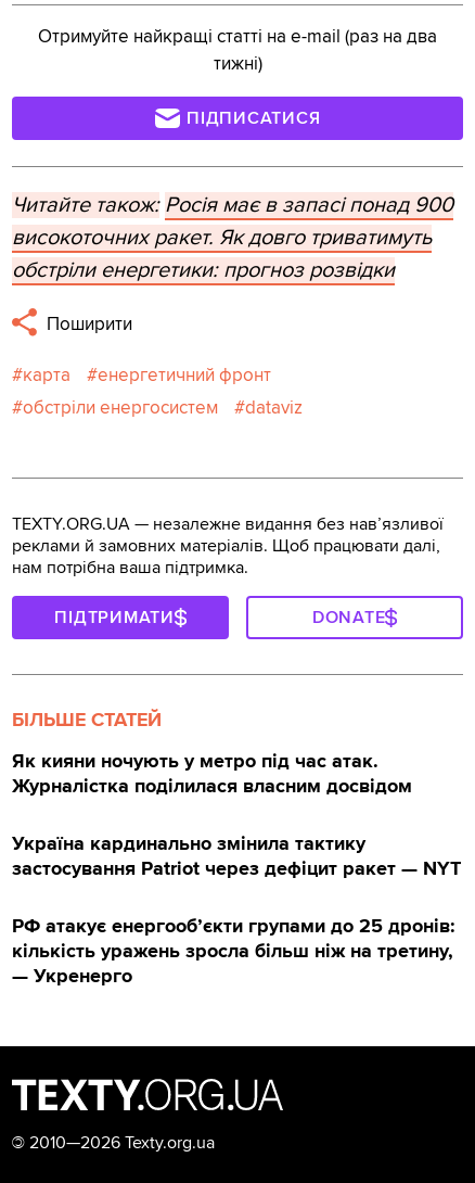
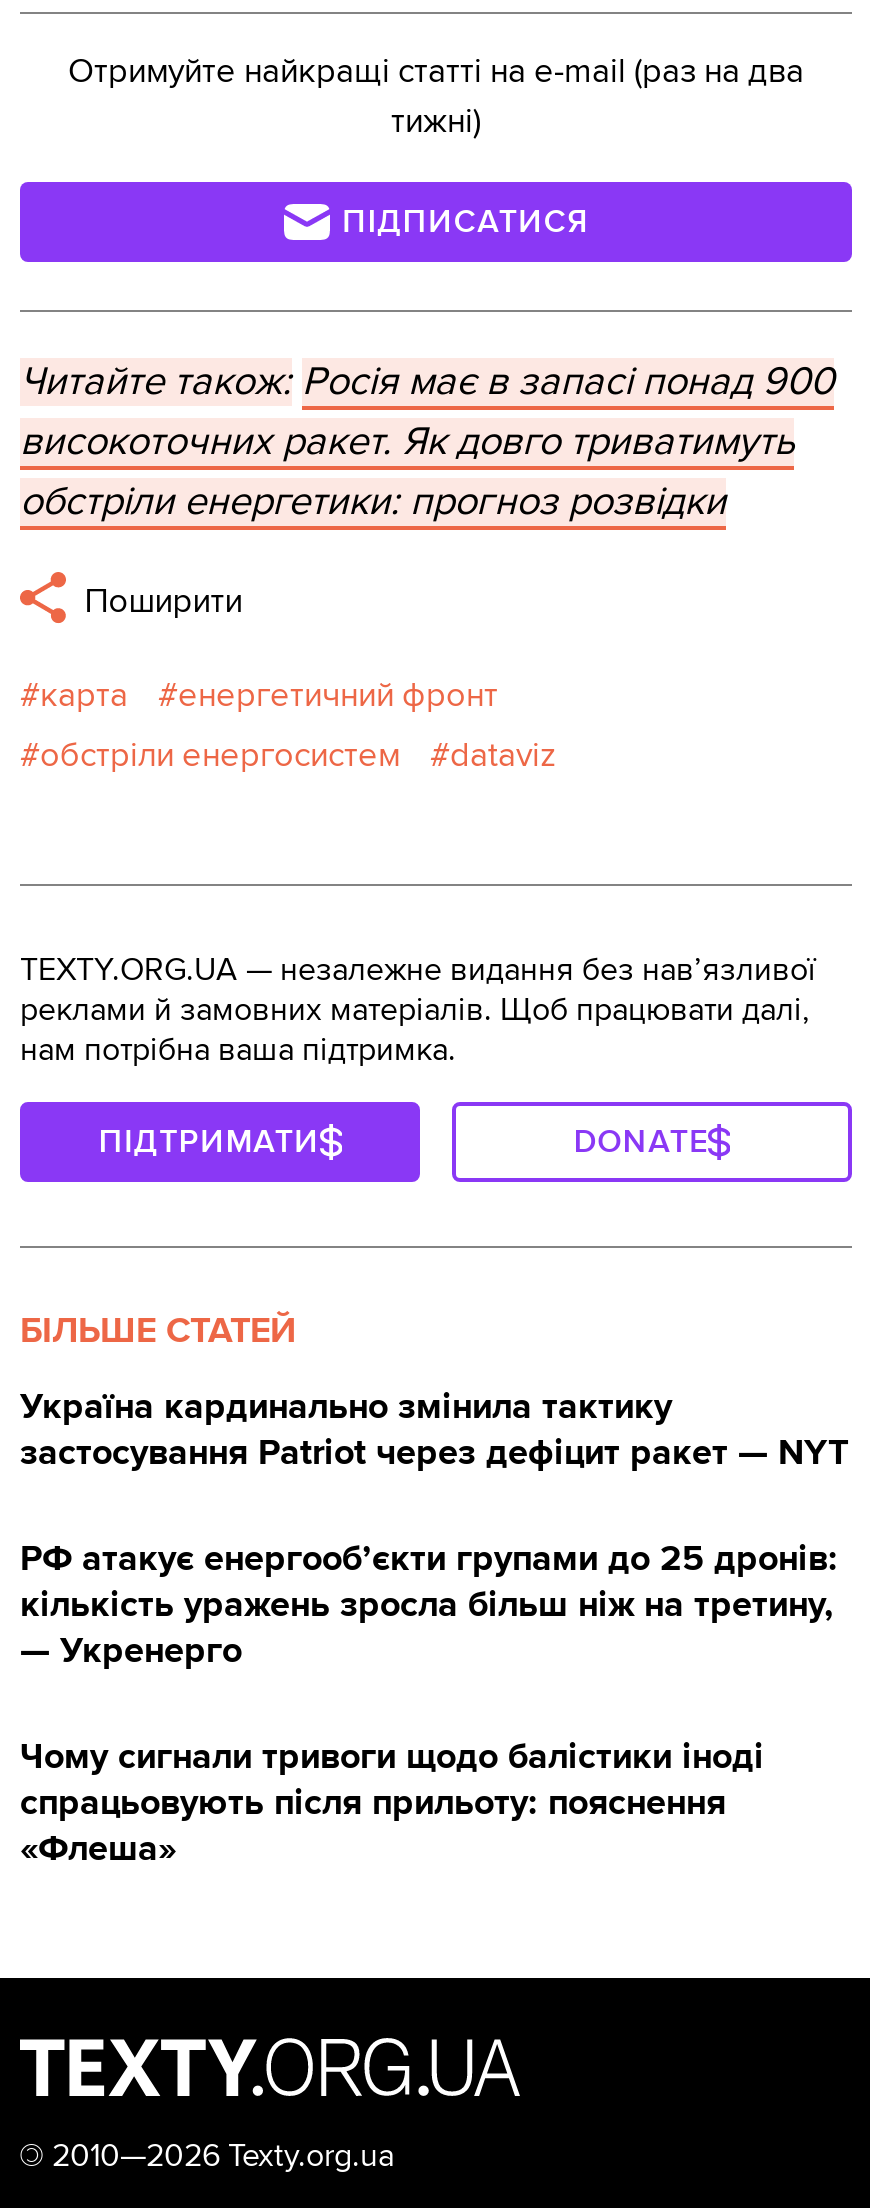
- Як кияни ночують у метро під час атак.
- Журналістка поділилася власним досвідом

moved up: Україна кардинально змінила тактику | застосування Patriot через дефіцит ракет — NYT | РФ атакує енергооб’єкти групами до 25 дронів: | кількість уражень зросла більш ніж на третину, | — Укренерго

+ Чому сигнали тривоги щодо балістики іноді
+ спрацьовують після прильоту: пояснення
+ «Флеша»
